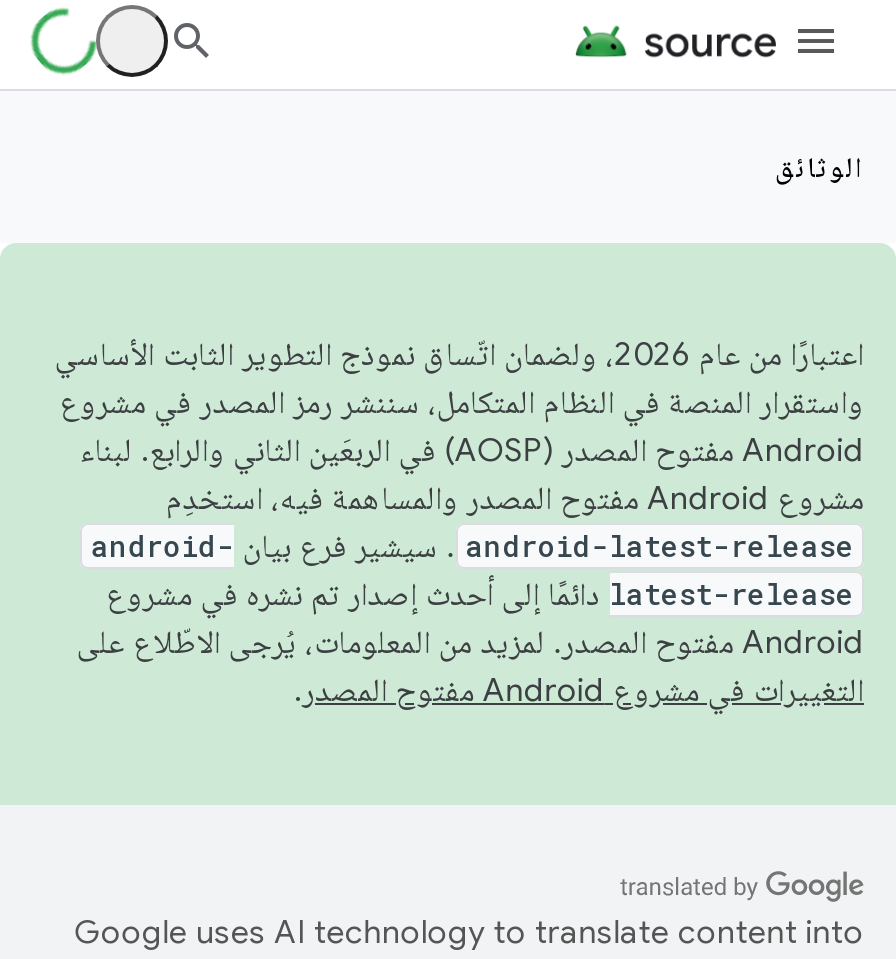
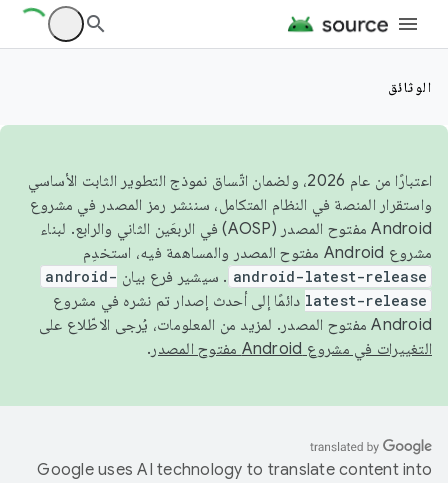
- [image]
+ [image]
